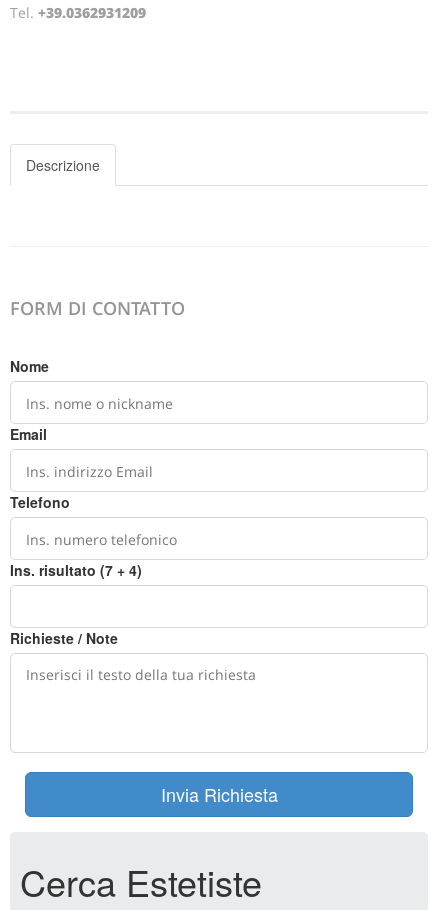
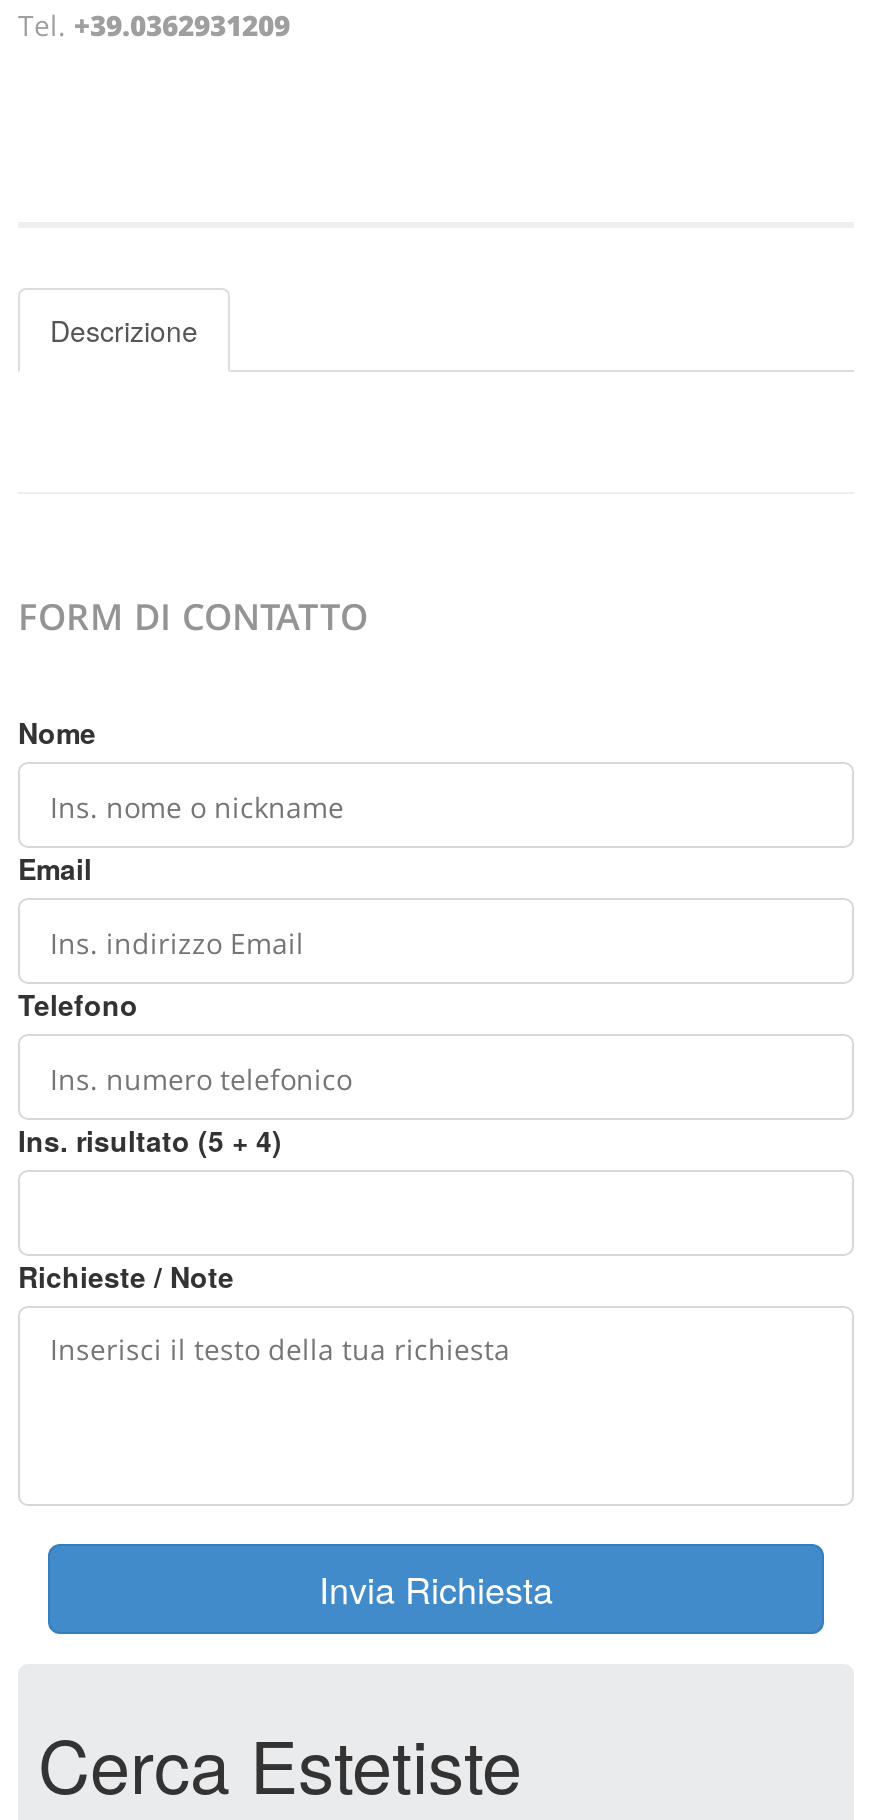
- Ins. risultato (7 + 4)
+ Ins. risultato (5 + 4)
